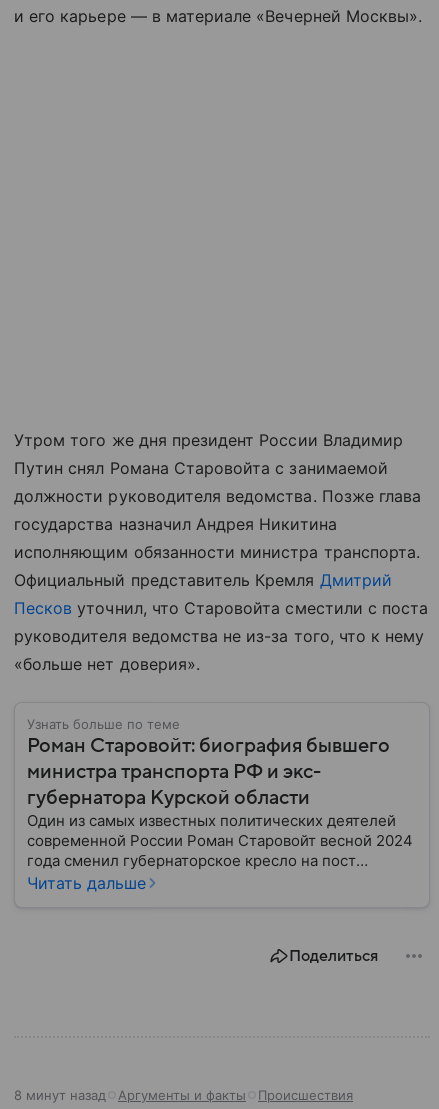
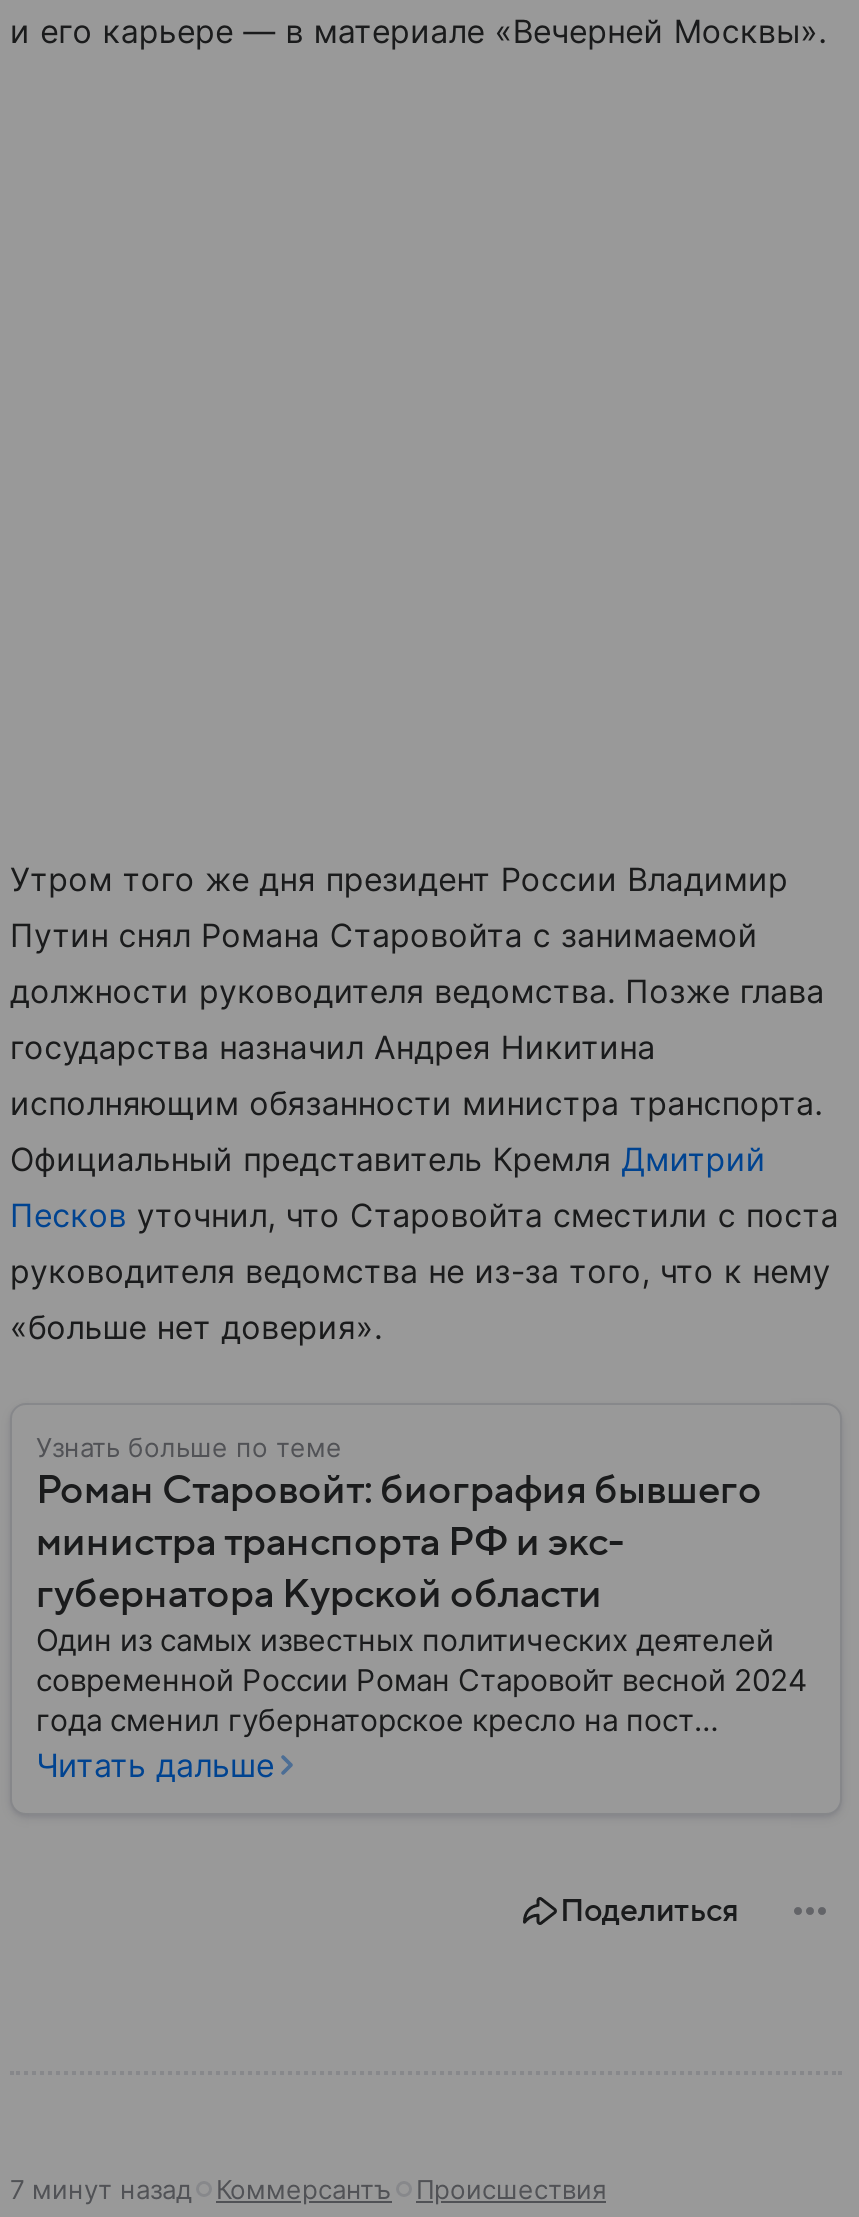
- 8 минут назад
- Аргументы и факты
+ 7 минут назад
+ Коммерсантъ
